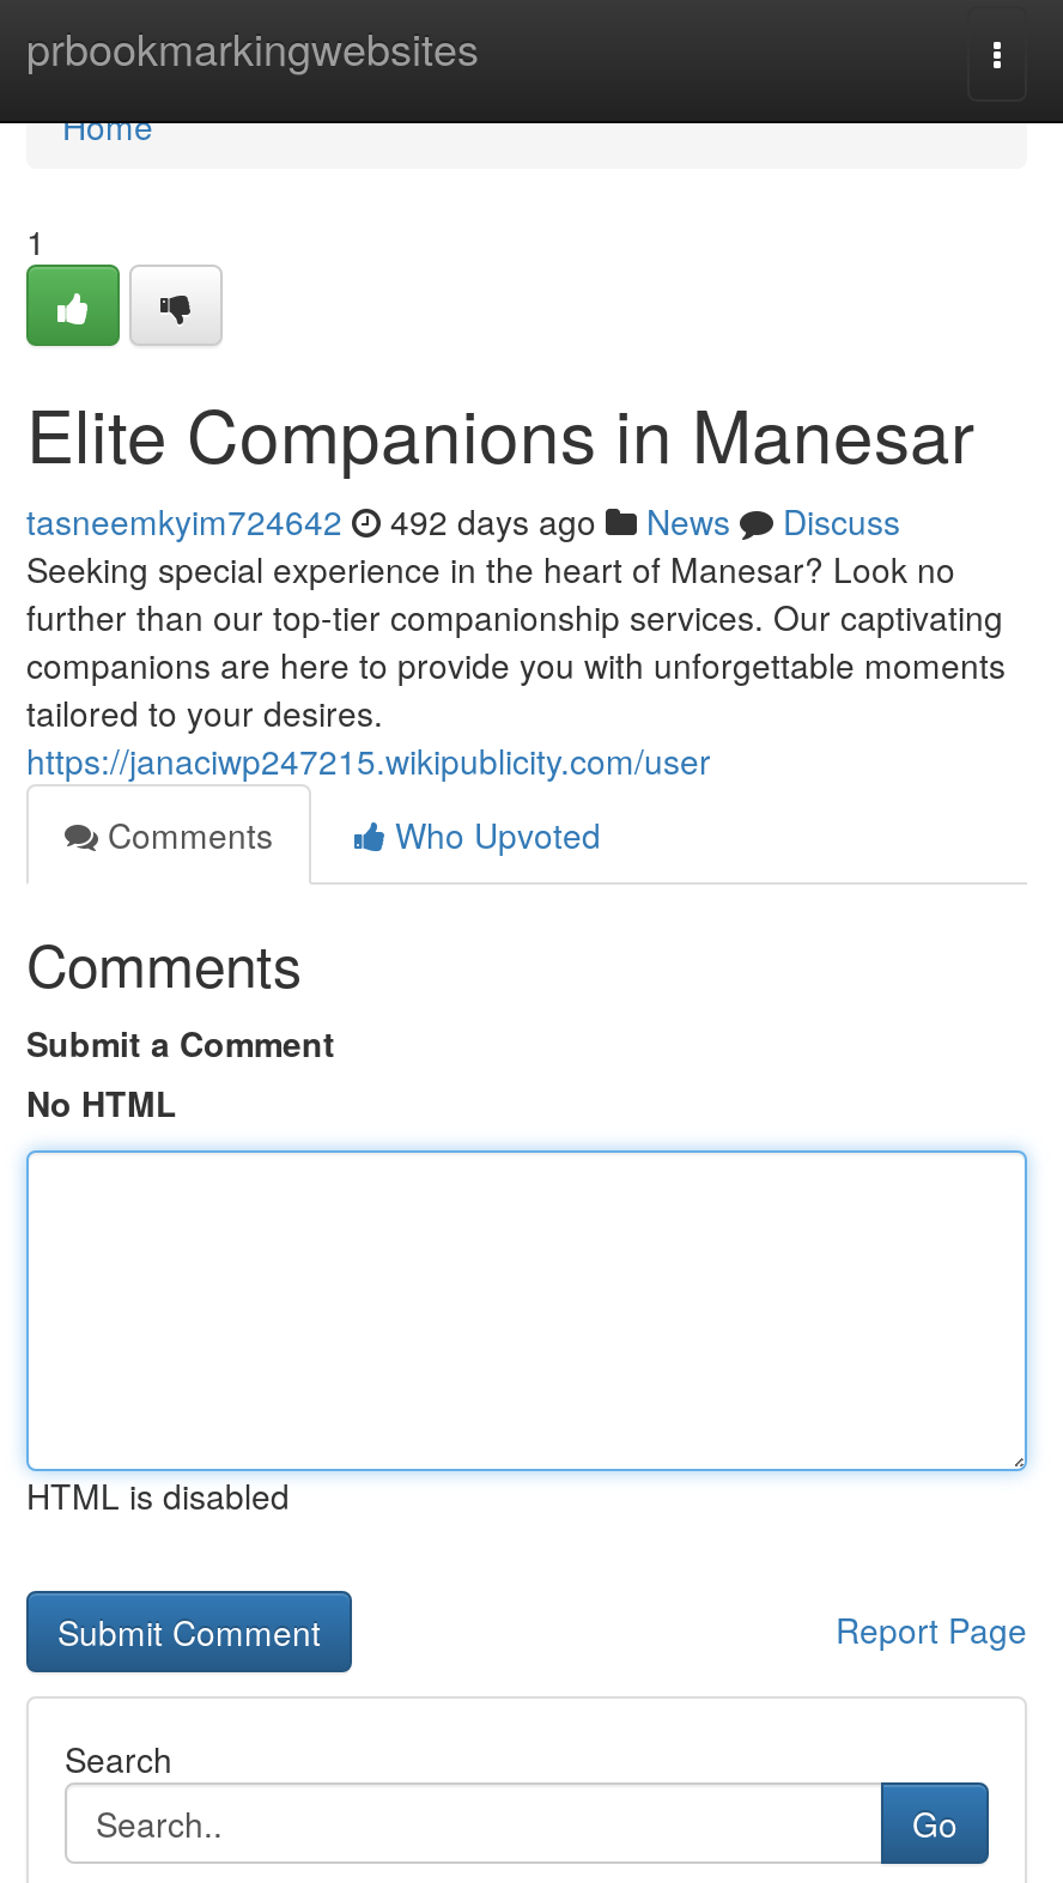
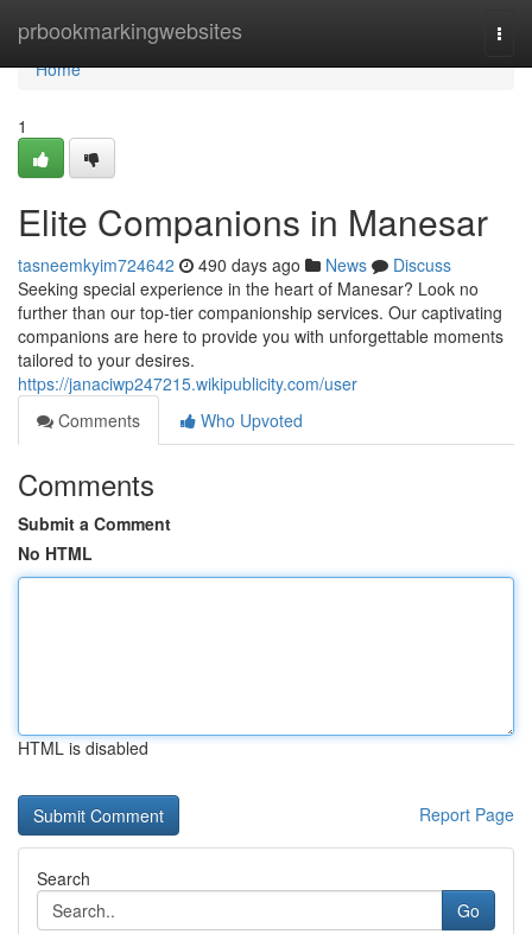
- tasneemkyim724642 492 days ago News Discuss
+ tasneemkyim724642 490 days ago News Discuss
